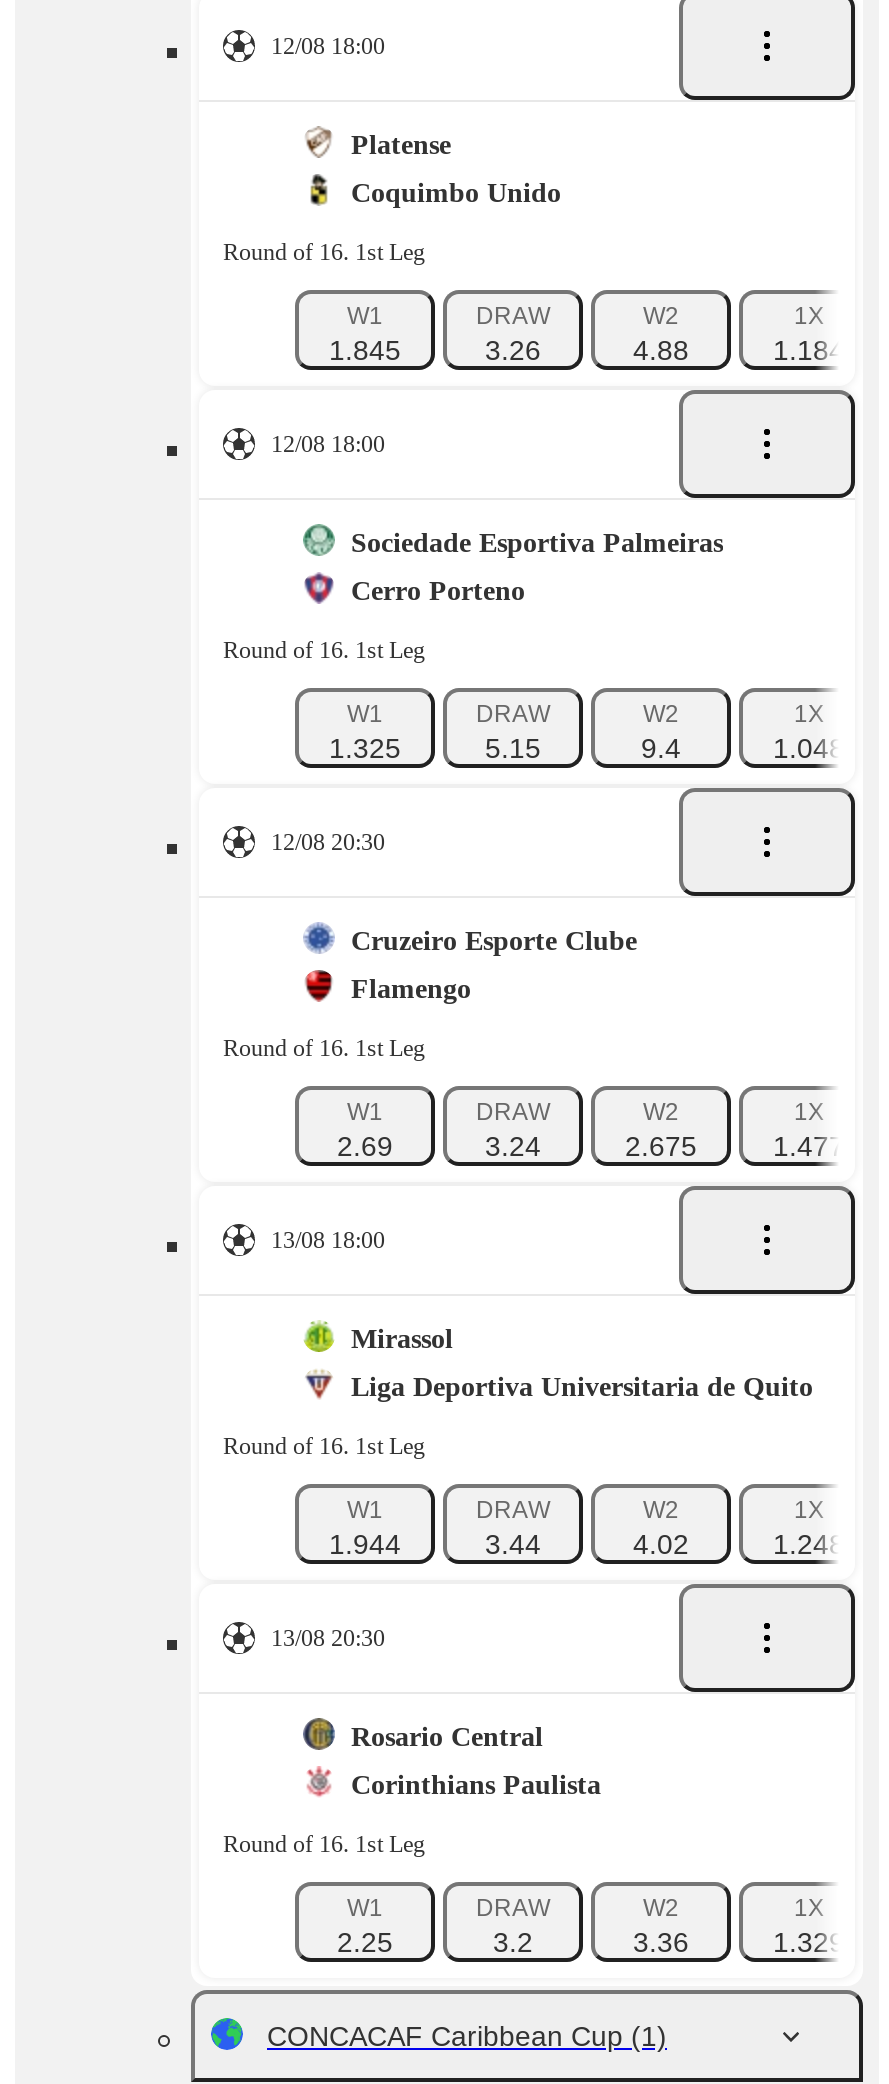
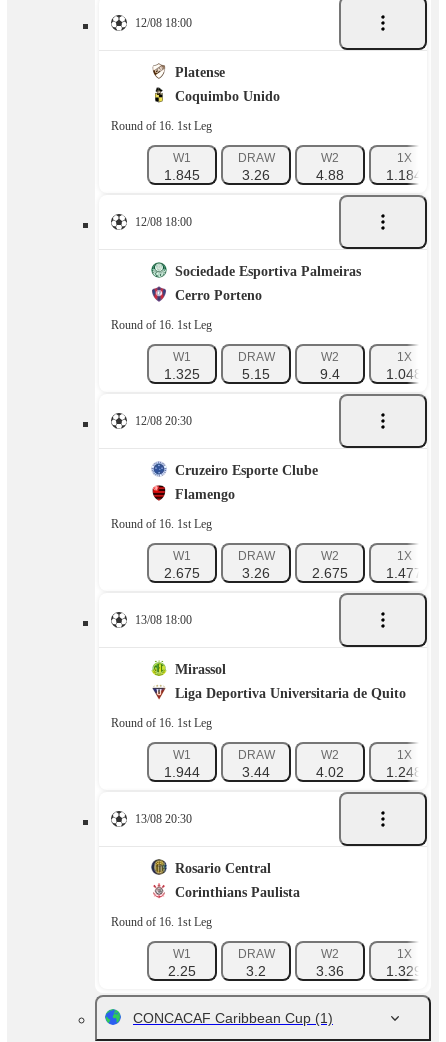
- 2.69
+ 2.675

- 3.24
+ 3.26
